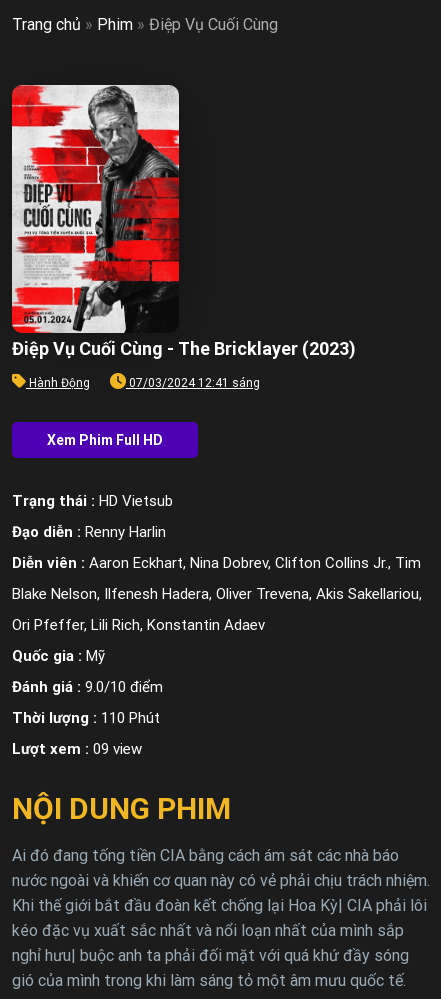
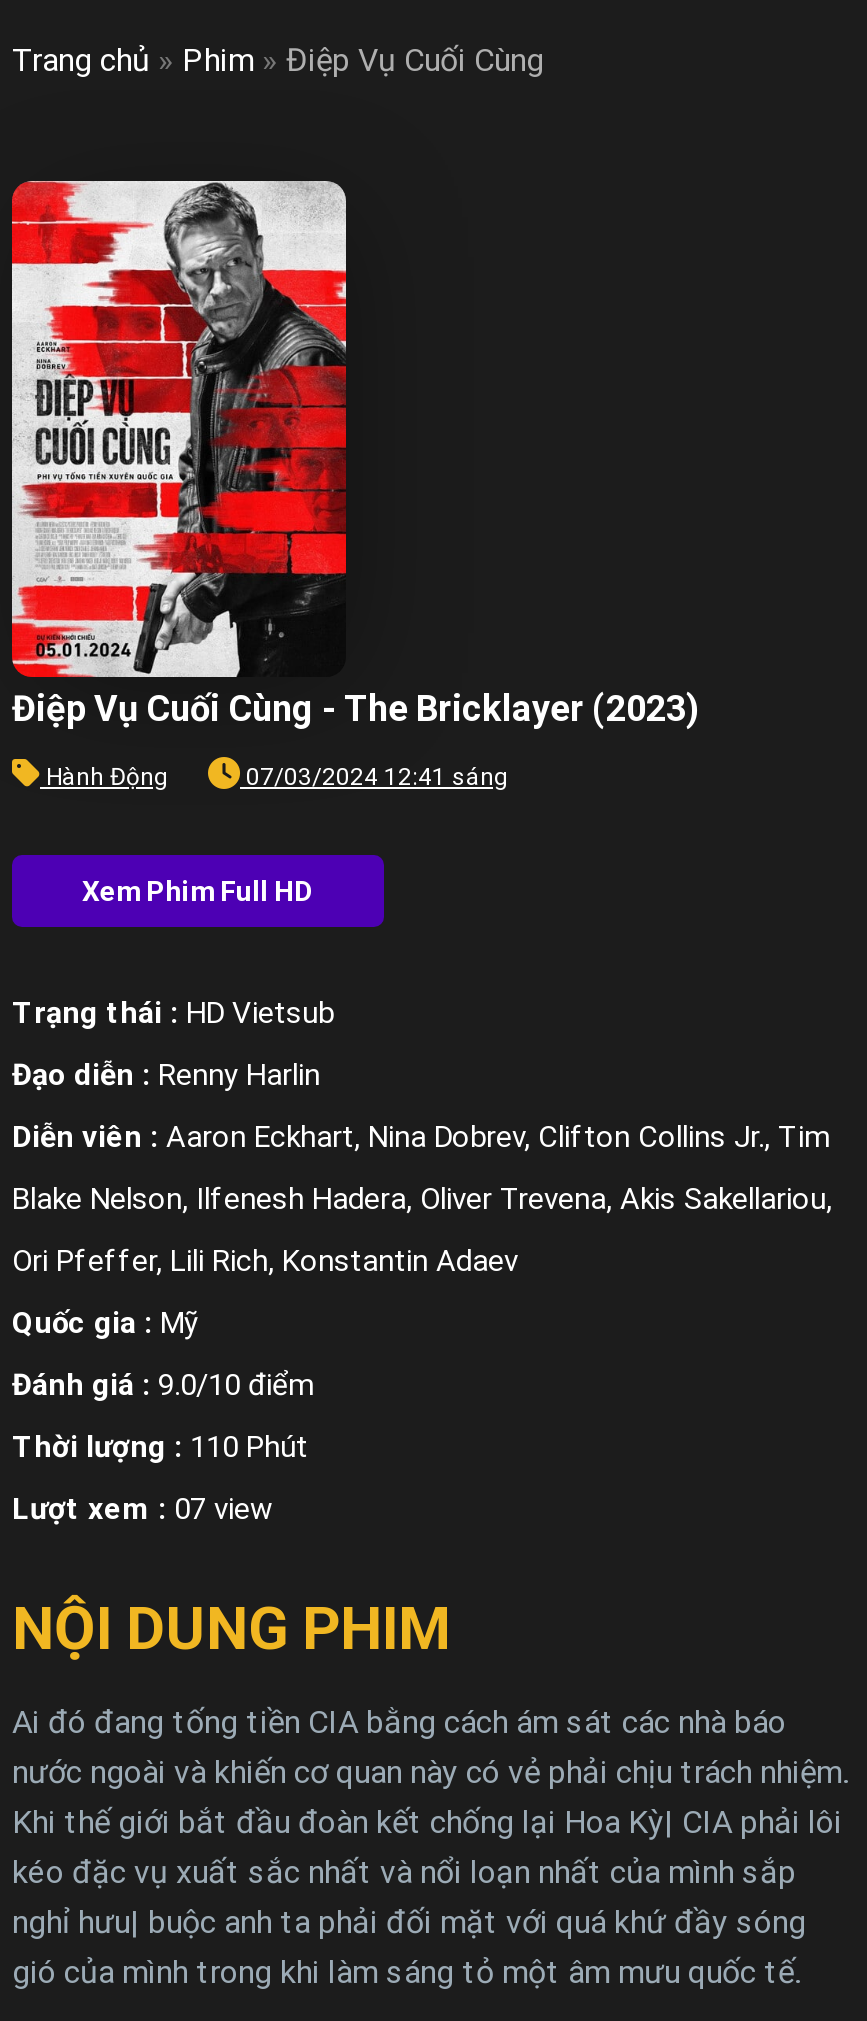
- Lượt xem : 09 view
+ Lượt xem : 07 view
